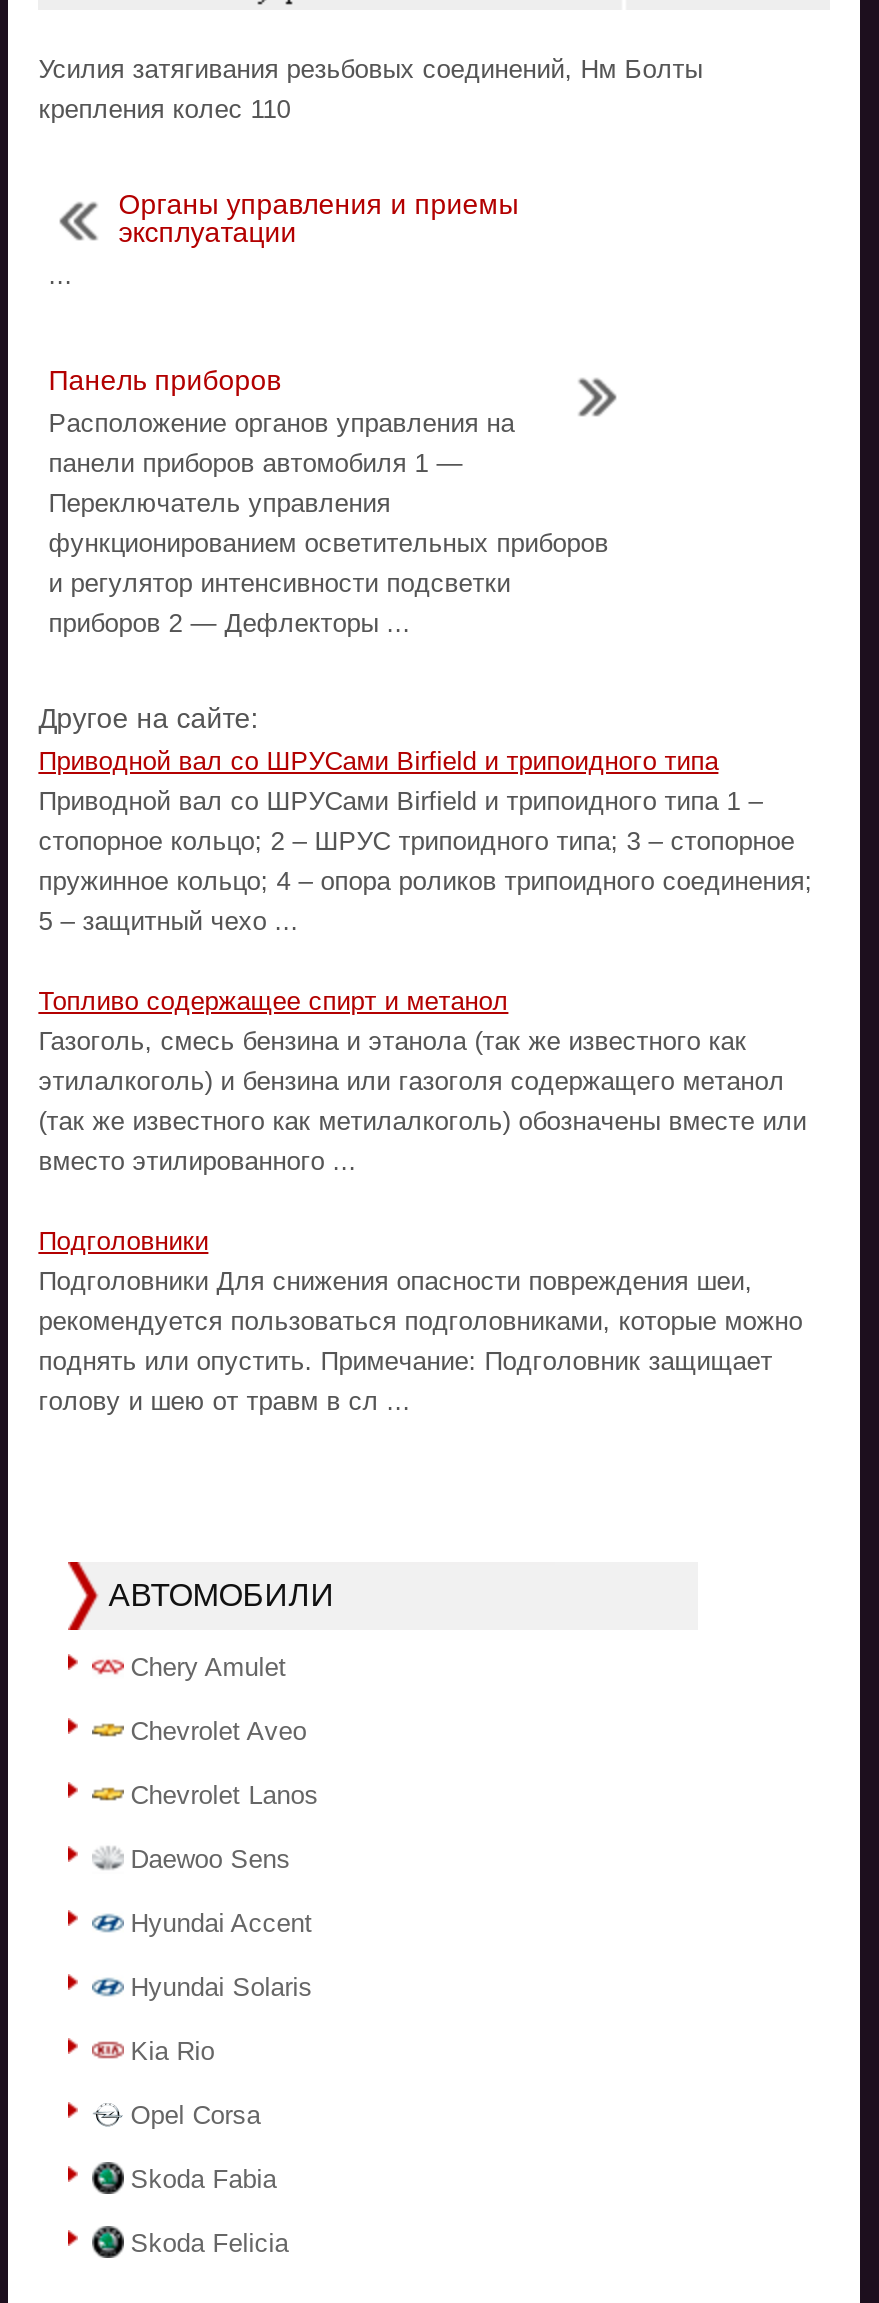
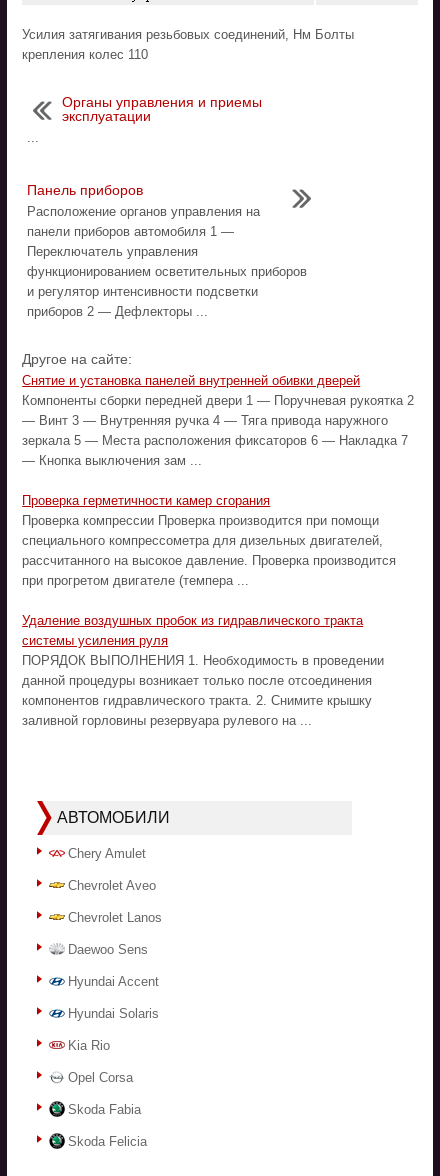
- Приводной вал со ШРУСами Birfield и трипоидного типа
- Приводной вал со ШРУСами Birfield и трипоидного типа 1 –
- cтопорное кольцо; 2 – ШРУС трипоидного типа; 3 – cтопорное
- пружинное кольцо; 4 – опора роликов трипоидного соединения;
- 5 – защитный чехо ...
+ Снятие и установка панелей внутренней обивки дверей
+ Компоненты сборки передней двери 1 — Поручневая рукоятка 2
+ — Винт 3 — Внутренняя ручка 4 — Тяга привода наружного
+ зеркала 5 — Места расположения фиксаторов 6 — Накладка 7
+ — Кнопка выключения зам ...

- Топливо содержащее спирт и метанол
- Газоголь, смесь бензина и этанола (так же известного как
- этилалкоголь) и бензина или газоголя содержащего метанол
- (так же известного как метилалкоголь) обозначены вместе или
- вместо этилированного ...
+ Проверка герметичности камер сгорания
+ Проверка компрессии Проверка производится при помощи
+ специального компрессометра для дизельных двигателей,
+ рассчитанного на высокое давление. Проверка производится
+ при прогретом двигателе (темпера ...

- Подголовники
- Подголовники Для снижения опасности повреждения шеи,
- рекомендуется пользоваться подголовниками, которые можно
- поднять или опустить. Примечание: Подголовник защищает
- голову и шею от травм в сл ...
+ Удаление воздушных пробок из гидравлического тракта
+ системы усиления руля
+ ПОРЯДОК ВЫПОЛНЕНИЯ 1. Необходимость в проведении
+ данной процедуры возникает только после отсоединения
+ компонентов гидравлического тракта. 2. Снимите крышку
+ заливной горловины резервуара рулевого на ...
